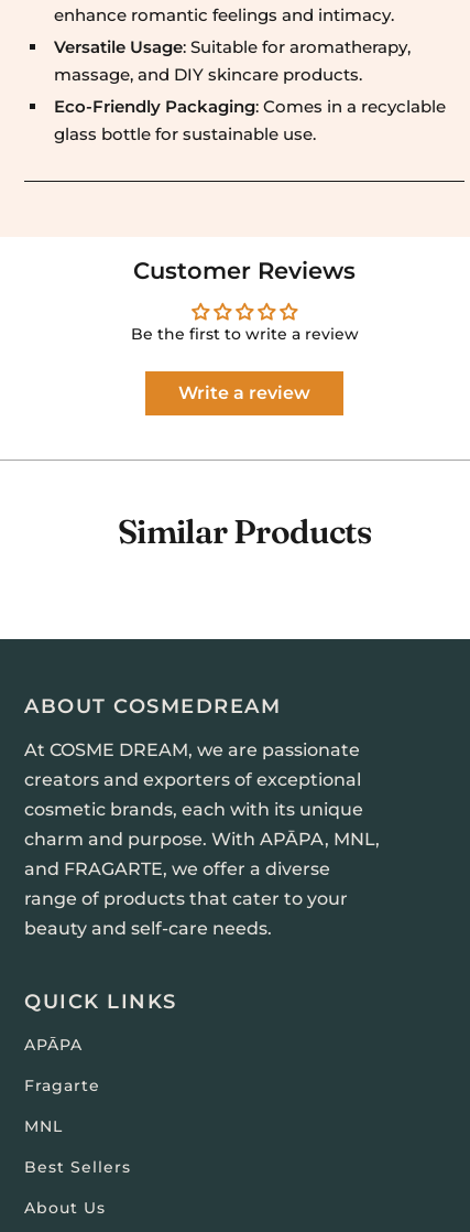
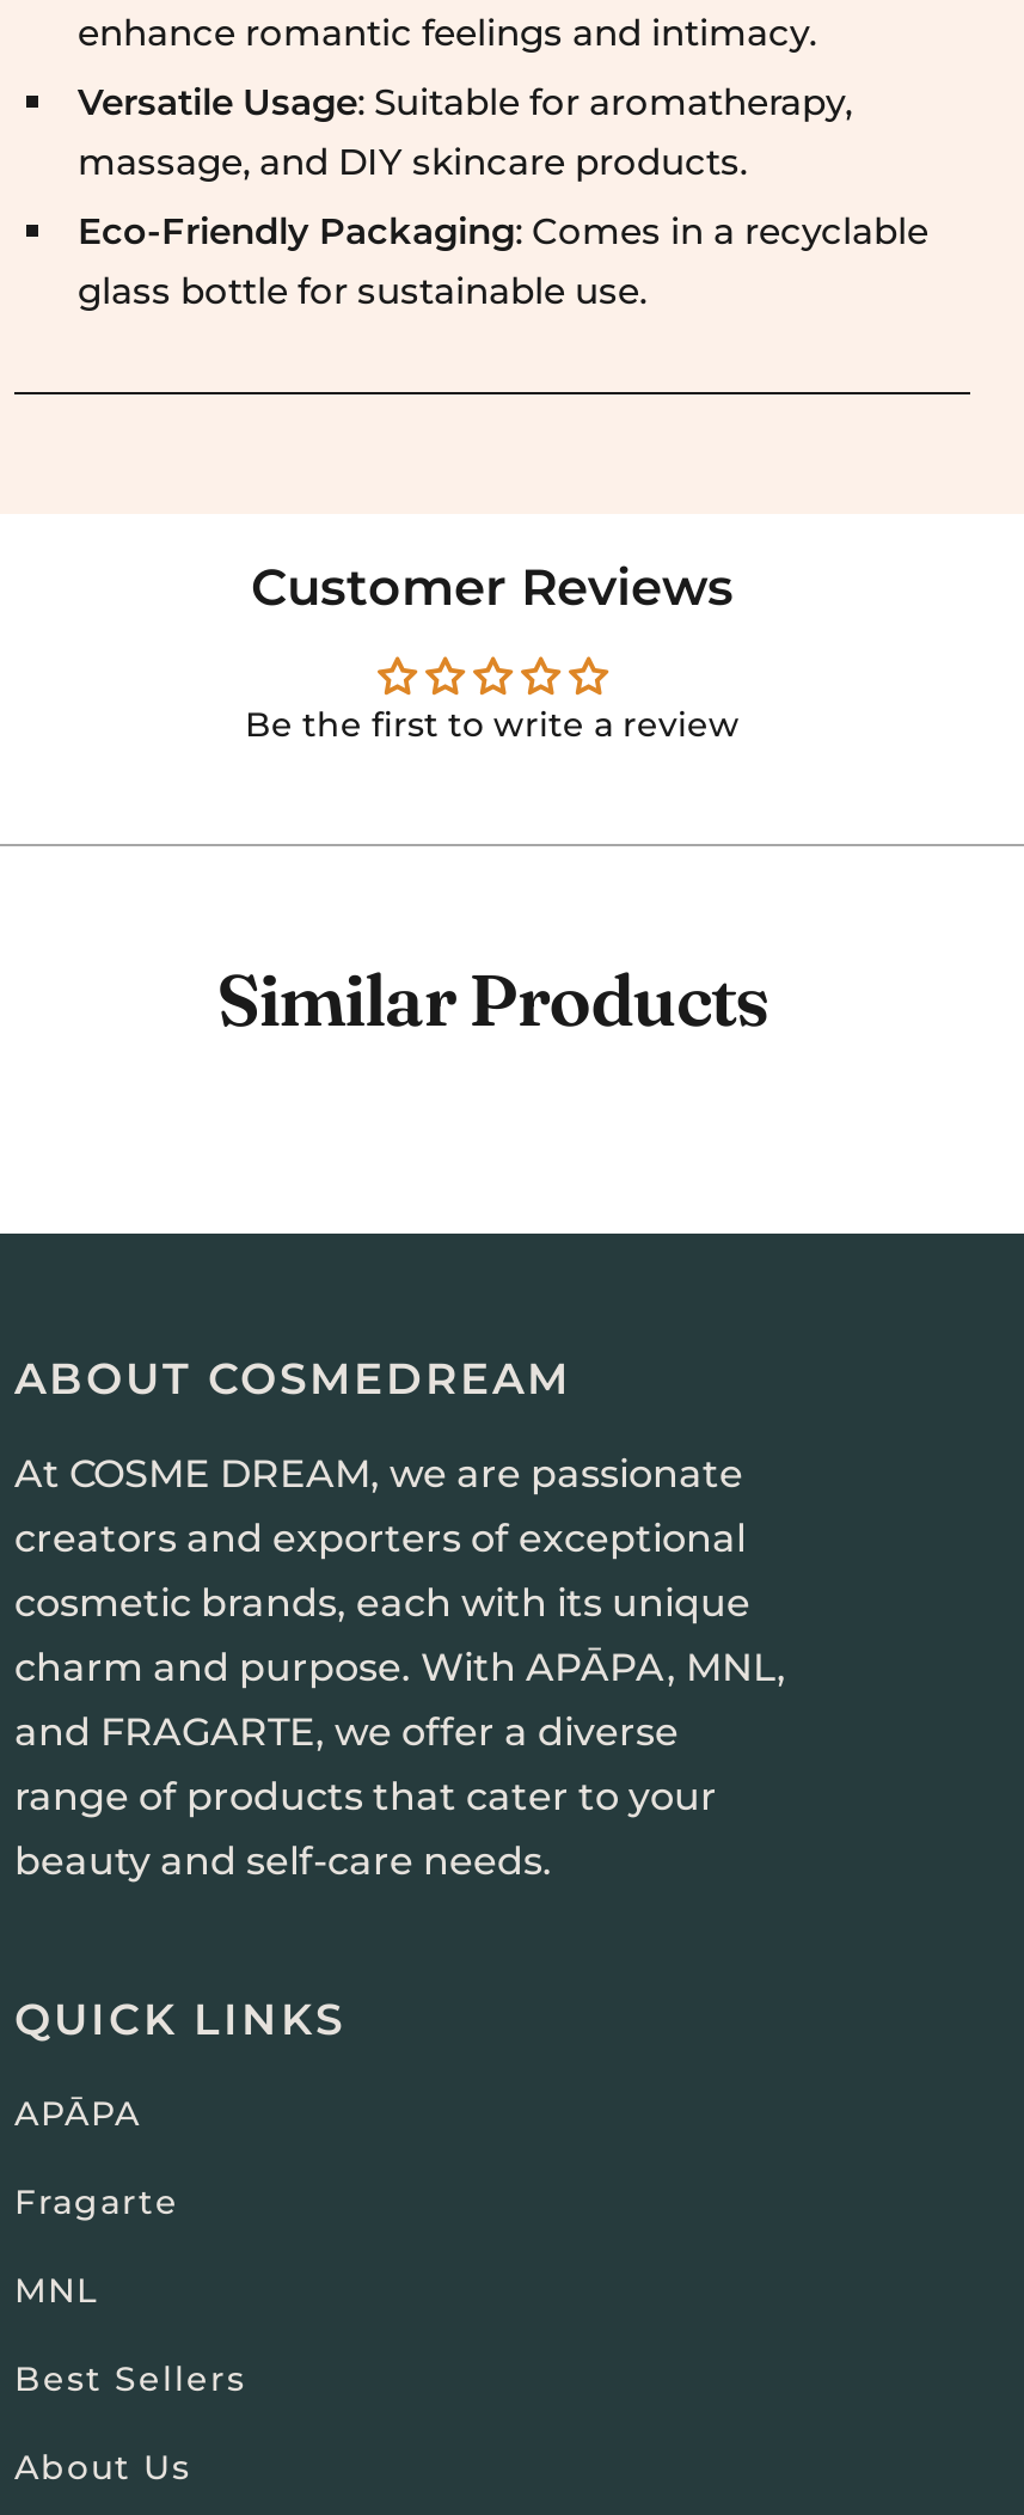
- Write a review
